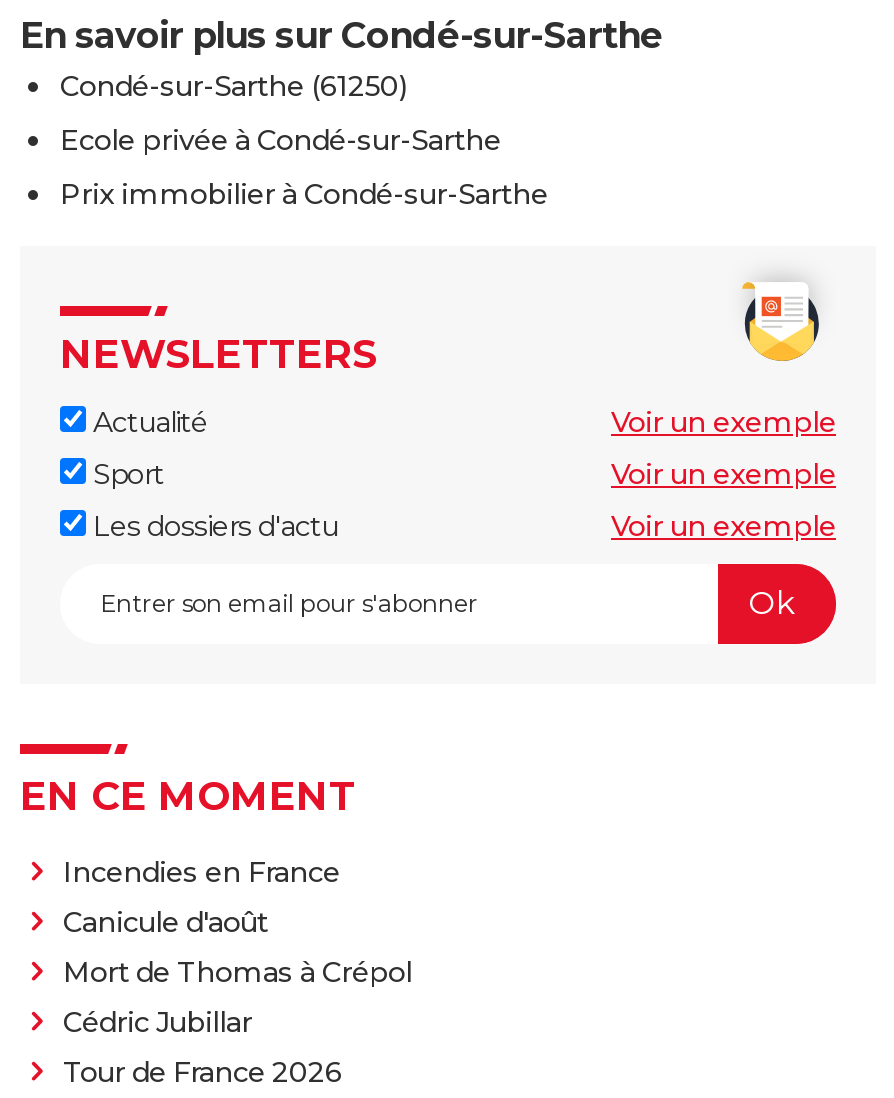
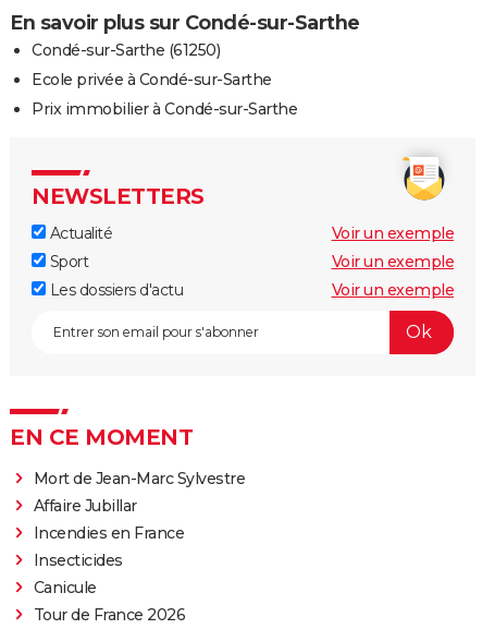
+ Mort de Jean-Marc Sylvestre
+ Affaire Jubillar

moved down: Incendies en France

- Canicule d'août
- Mort de Thomas à Crépol
- Cédric Jubillar
+ Insecticides
+ Canicule
